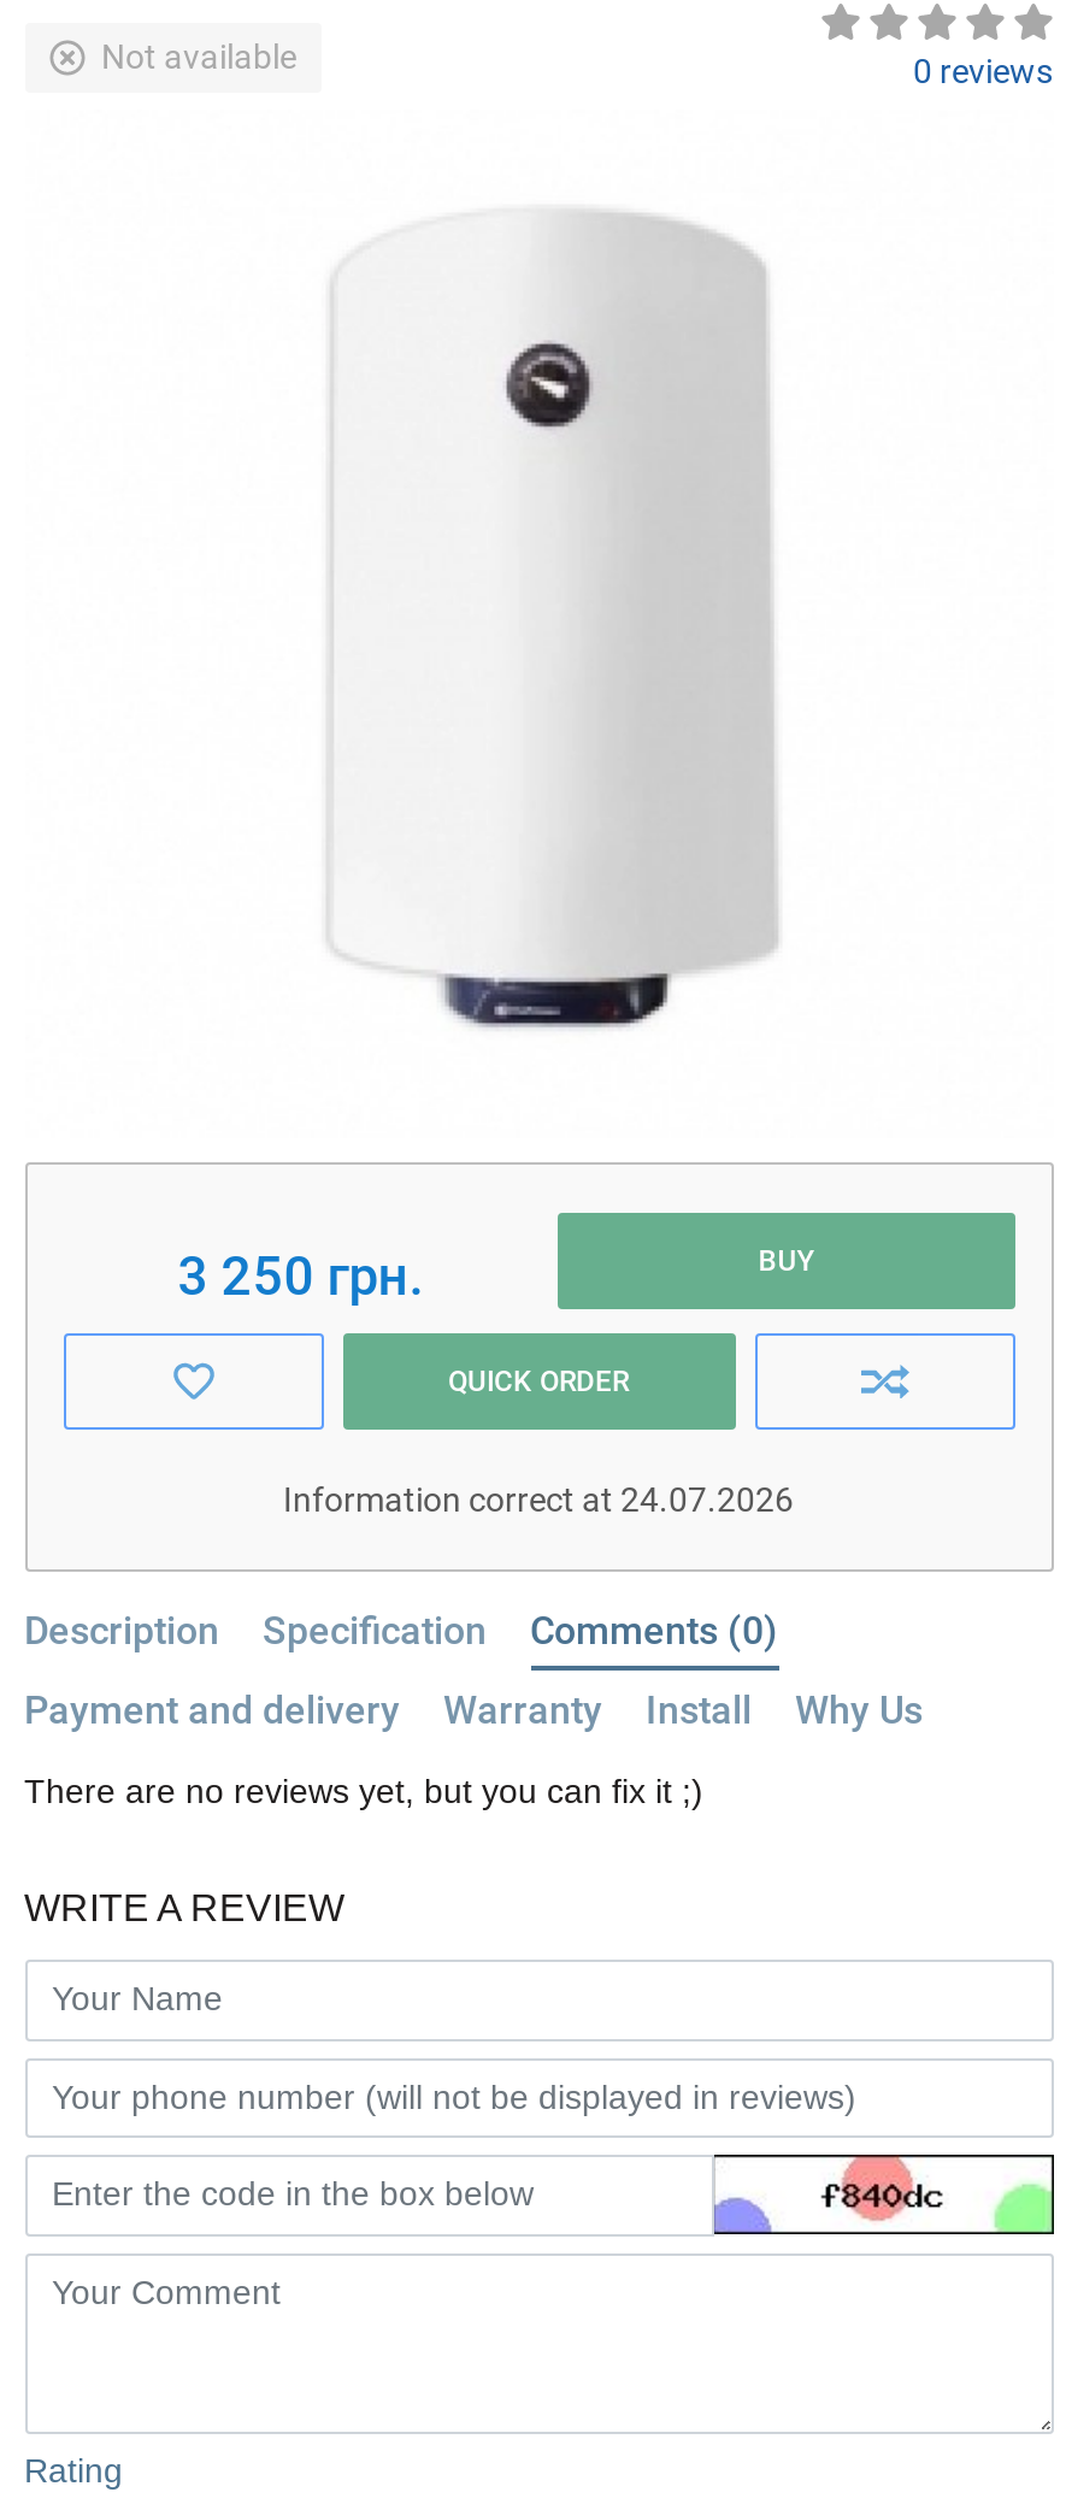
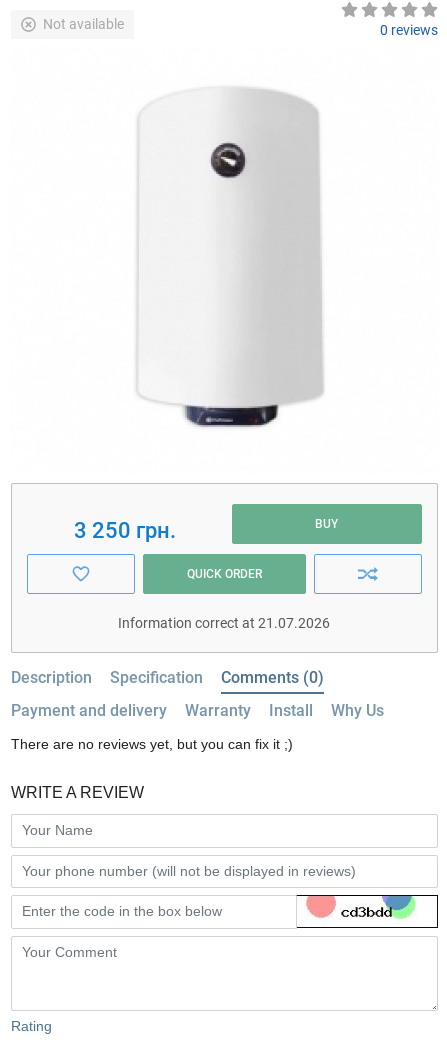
- Information correct at 24.07.2026
+ Information correct at 21.07.2026

- [image]
+ [image]

- [image]
+ [image]
